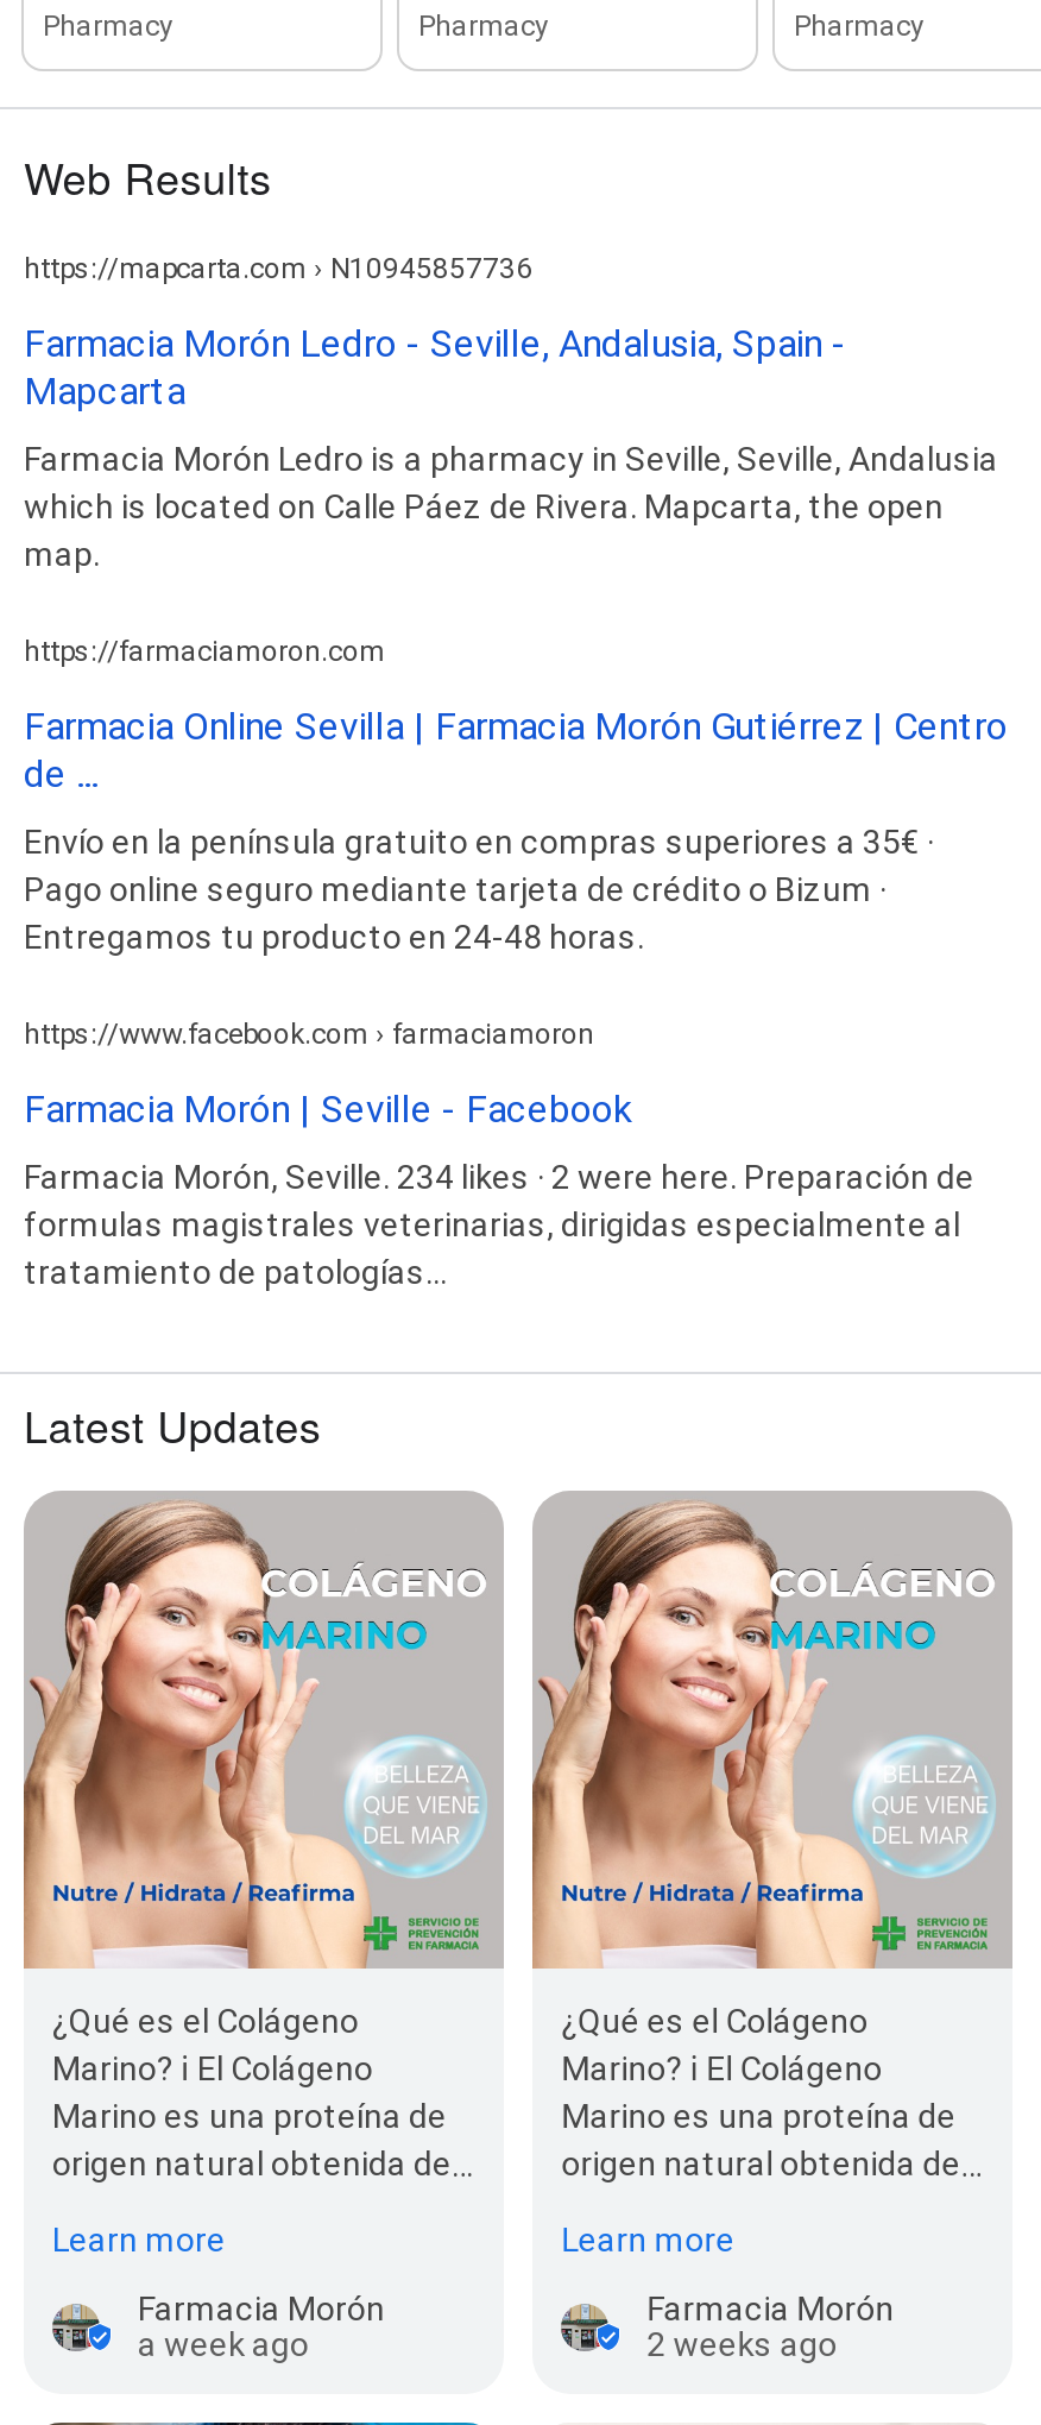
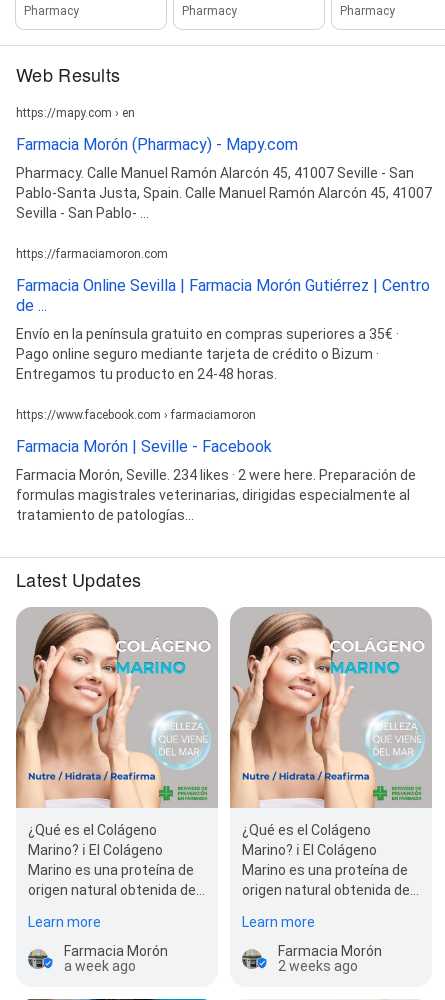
- https://mapcarta.com › N10945857736
+ https://mapy.com › en

- Farmacia Morón Ledro - Seville, Andalusia, Spain -
- Mapcarta
+ Farmacia Morón (Pharmacy) - Mapy.com

- Farmacia Morón Ledro is a pharmacy in Seville, Seville, Andalusia
- which is located on Calle Páez de Rivera. Mapcarta, the open
- map.
+ Pharmacy. Calle Manuel Ramón Alarcón 45, 41007 Seville - San
+ Pablo-Santa Justa, Spain. Calle Manuel Ramón Alarcón 45, 41007
+ Sevilla - San Pablo- ...
